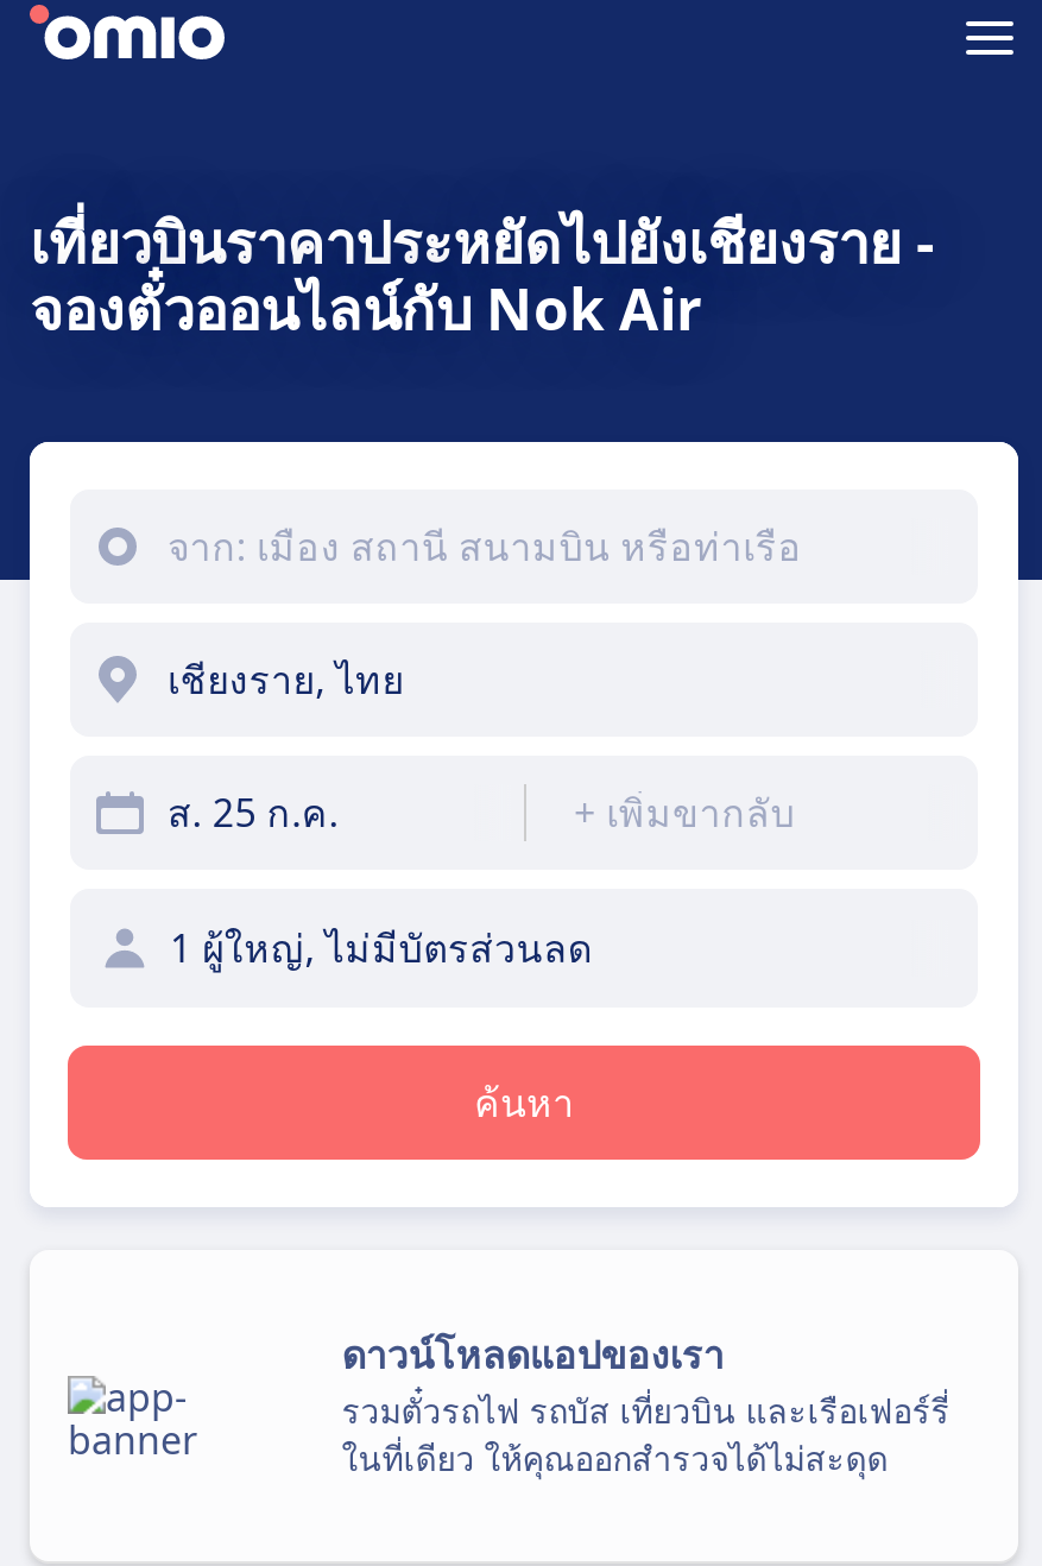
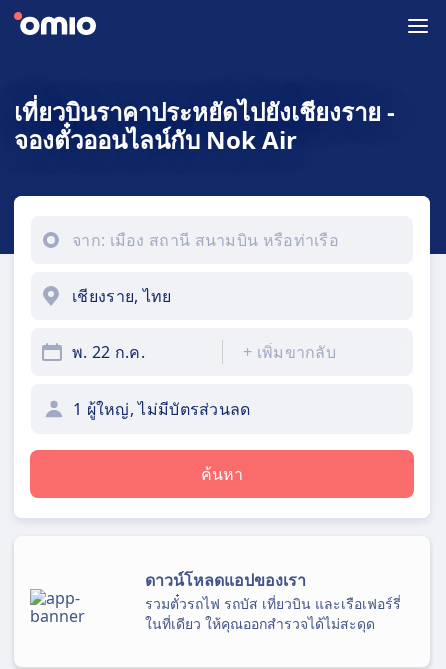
- ส. 25 ก.ค.
+ พ. 22 ก.ค.
